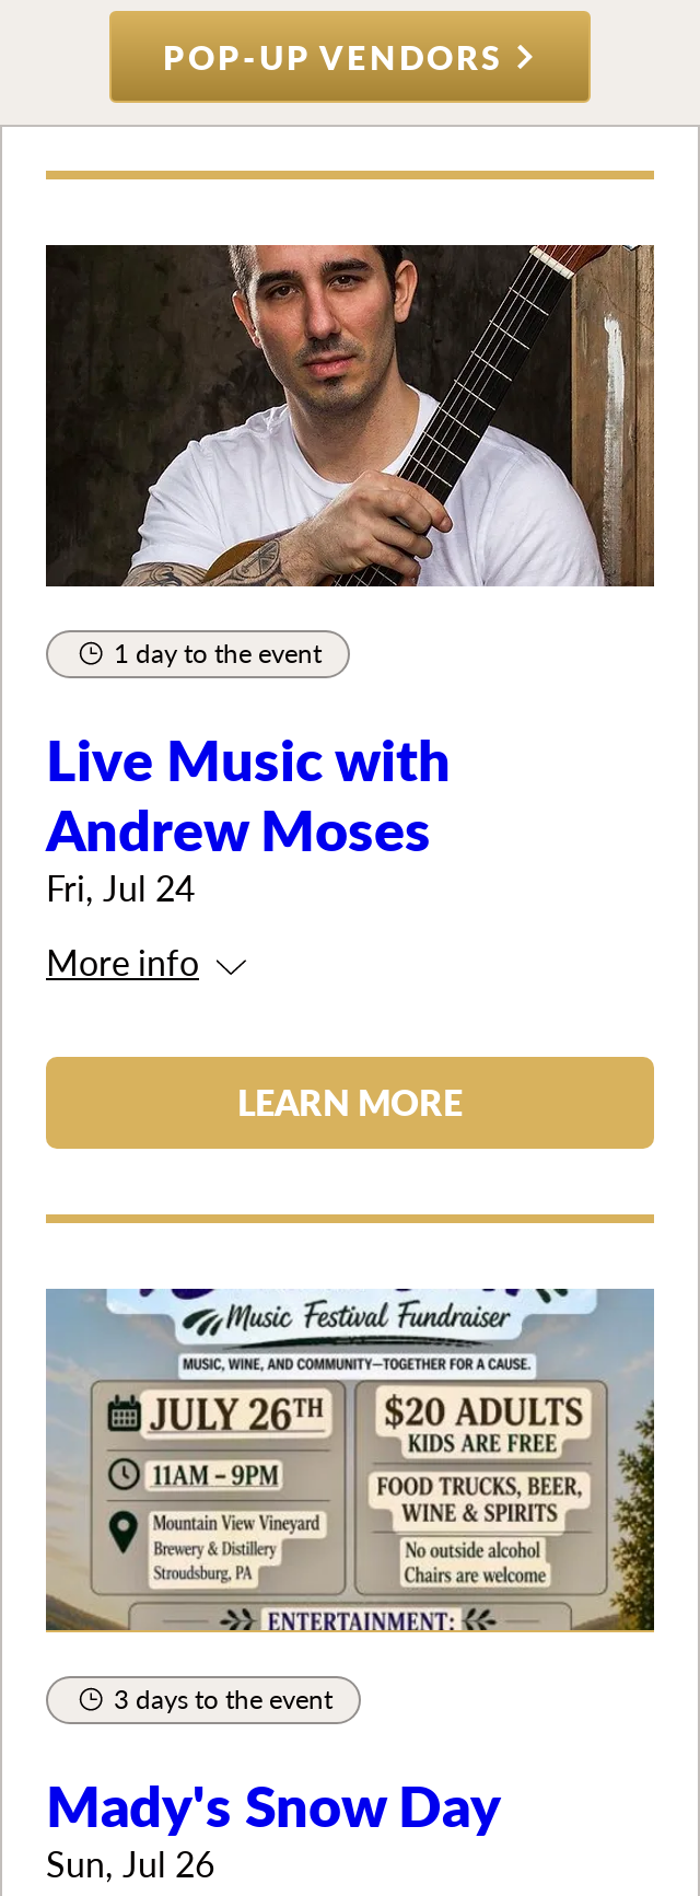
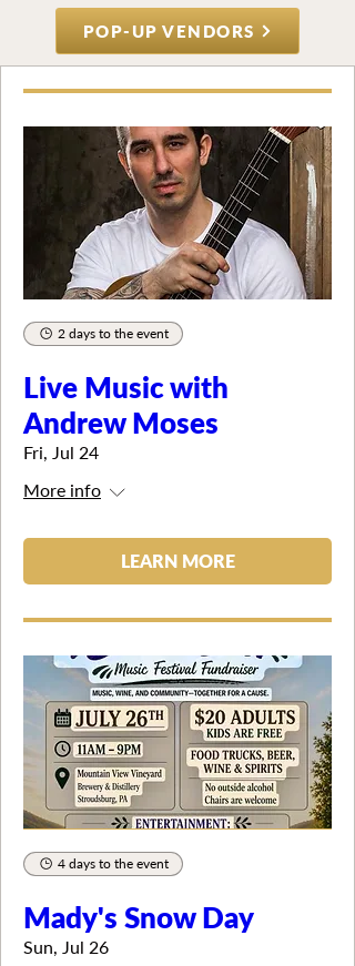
- 1 day to the event
+ 2 days to the event

- 3 days to the event
+ 4 days to the event
